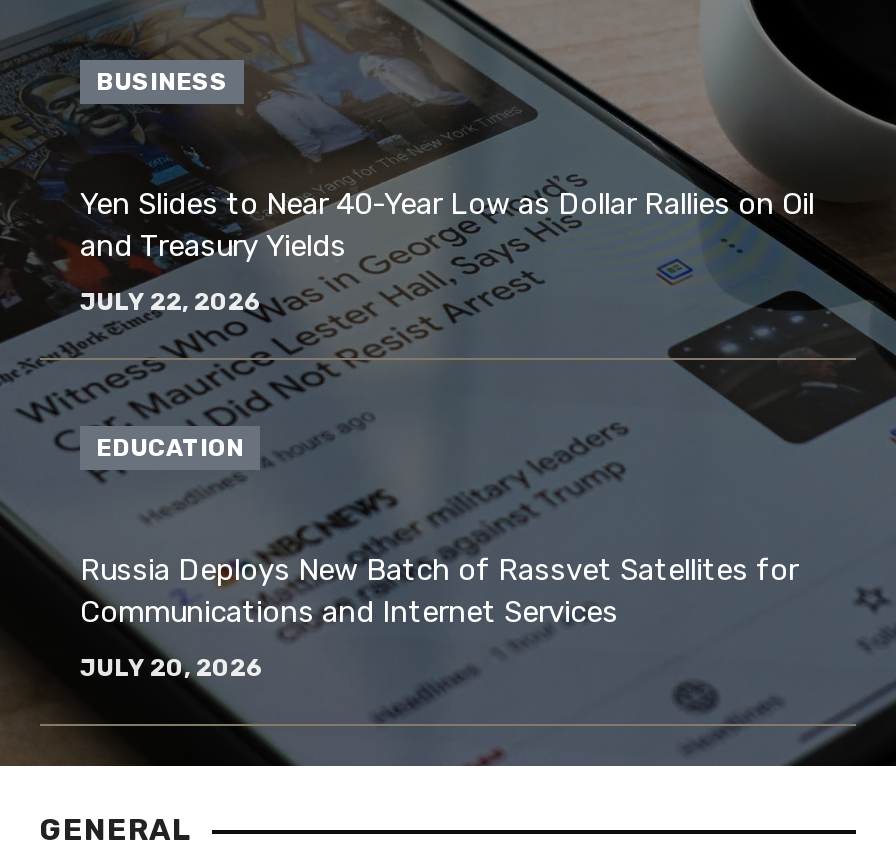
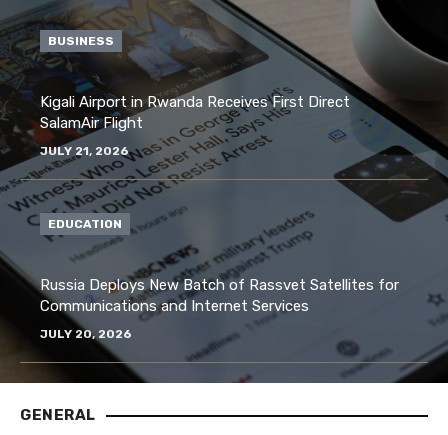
- Yen Slides to Near 40-Year Low as Dollar Rallies on Oil
- and Treasury Yields
+ Kigali Airport in Rwanda Receives First Direct
+ SalamAir Flight

- JULY 22, 2026
+ JULY 21, 2026
